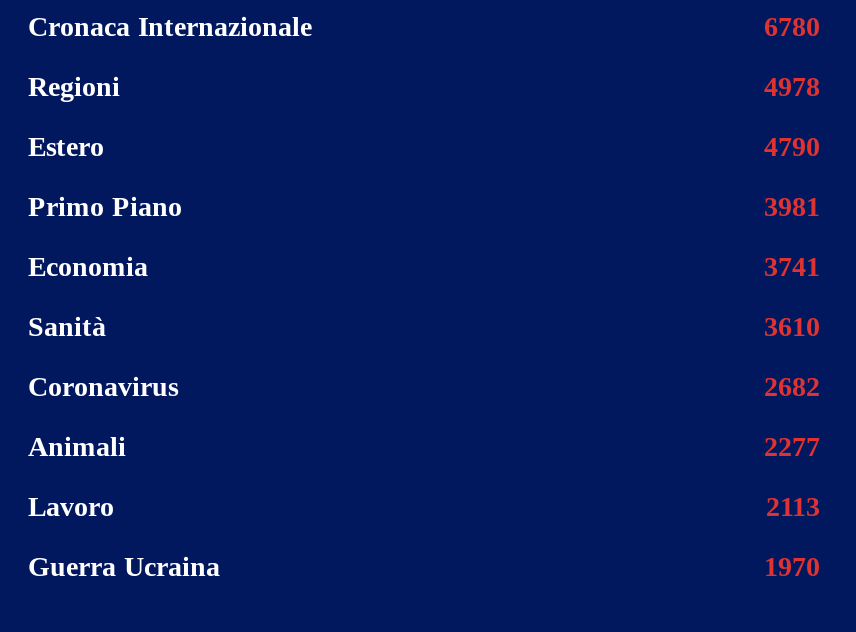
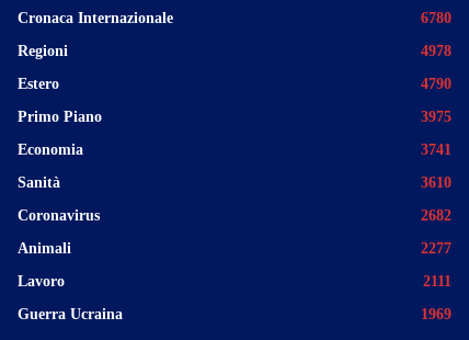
- 3981
+ 3975

- 2113
+ 2111

- 1970
+ 1969
